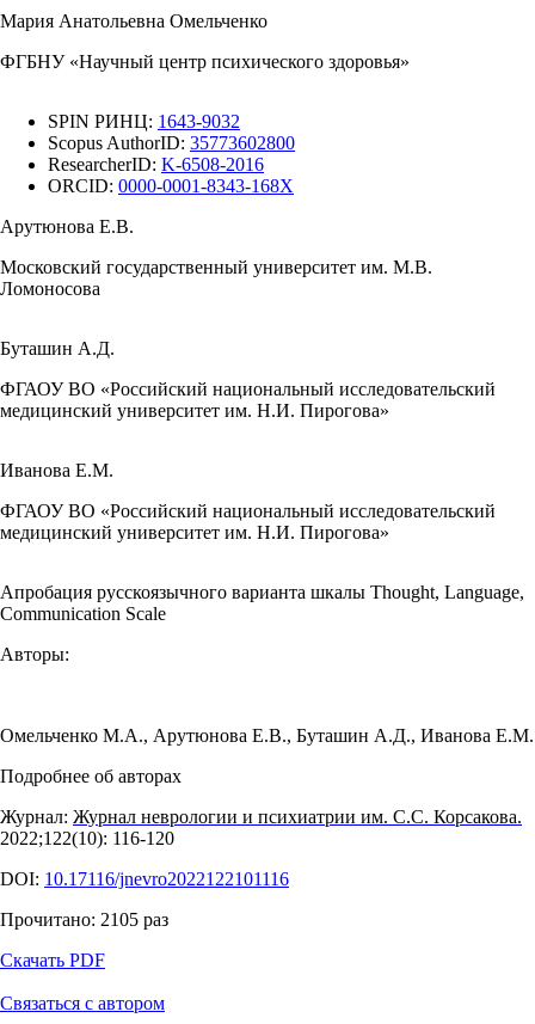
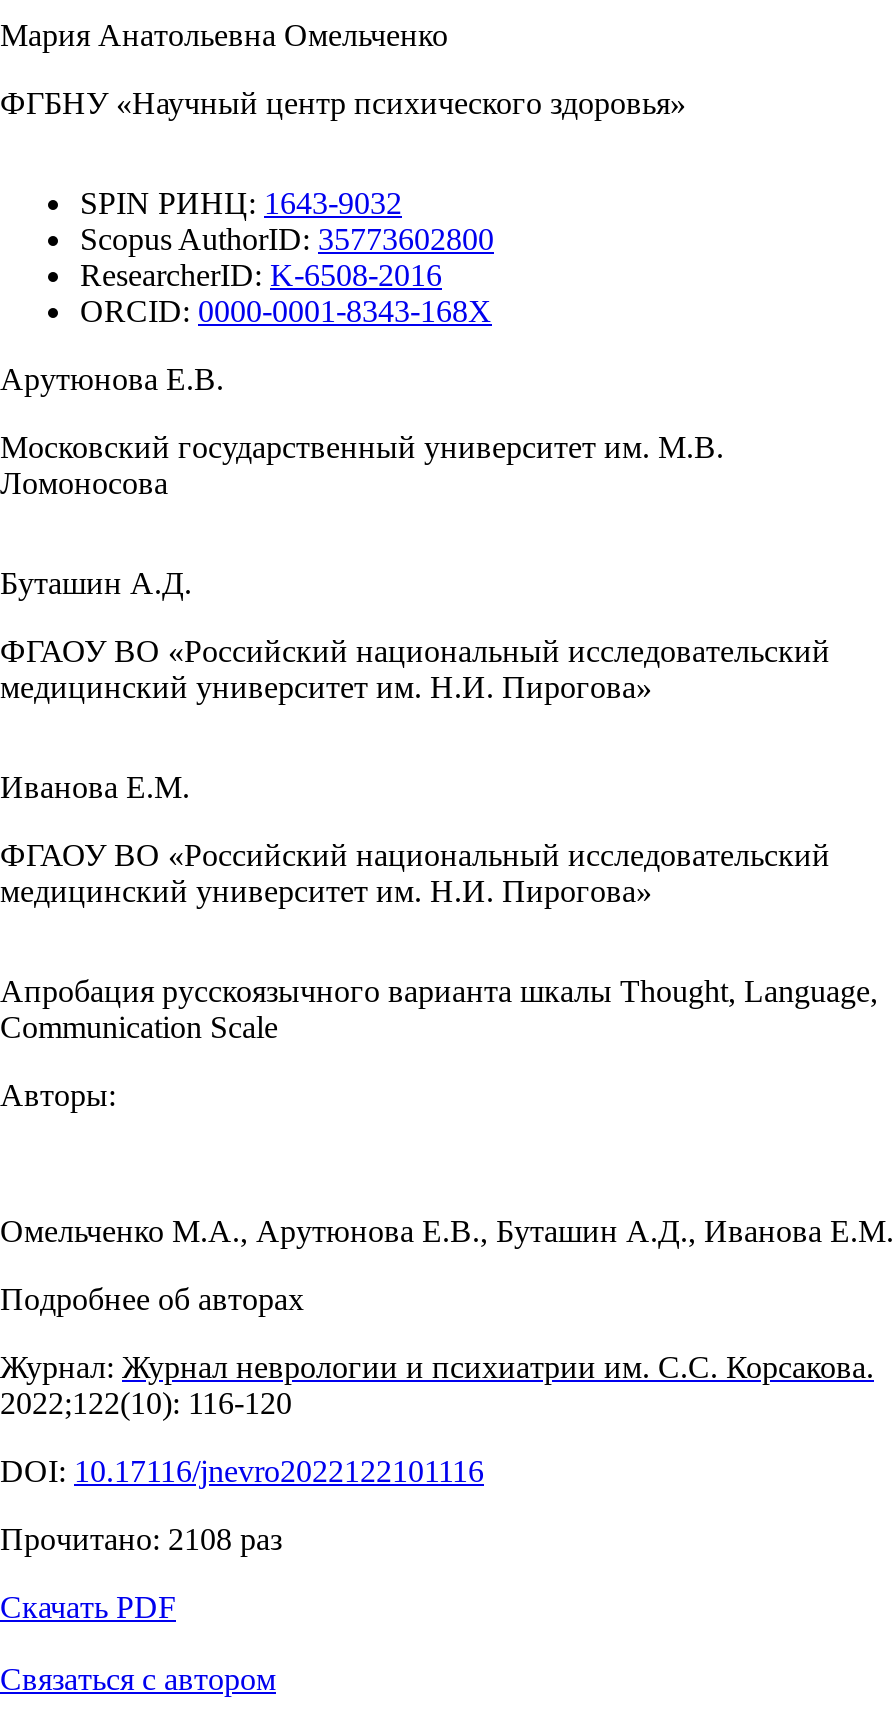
- Прочитано: 2105 раз
+ Прочитано: 2108 раз
